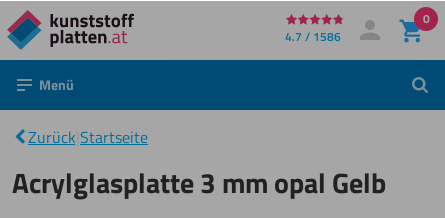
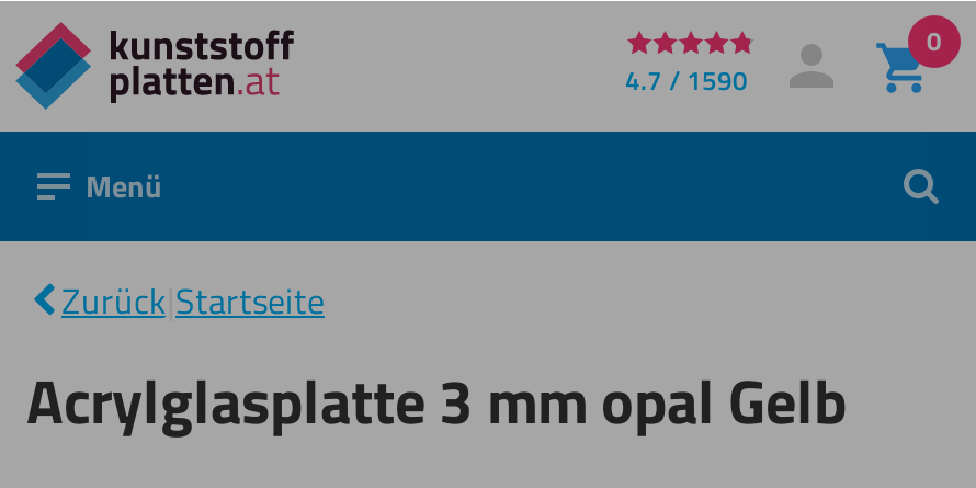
- 4.7 / 1586
+ 4.7 / 1590
